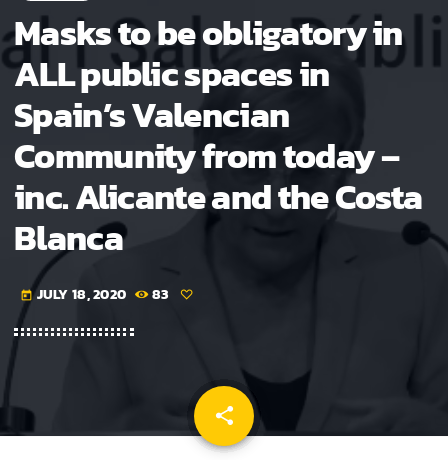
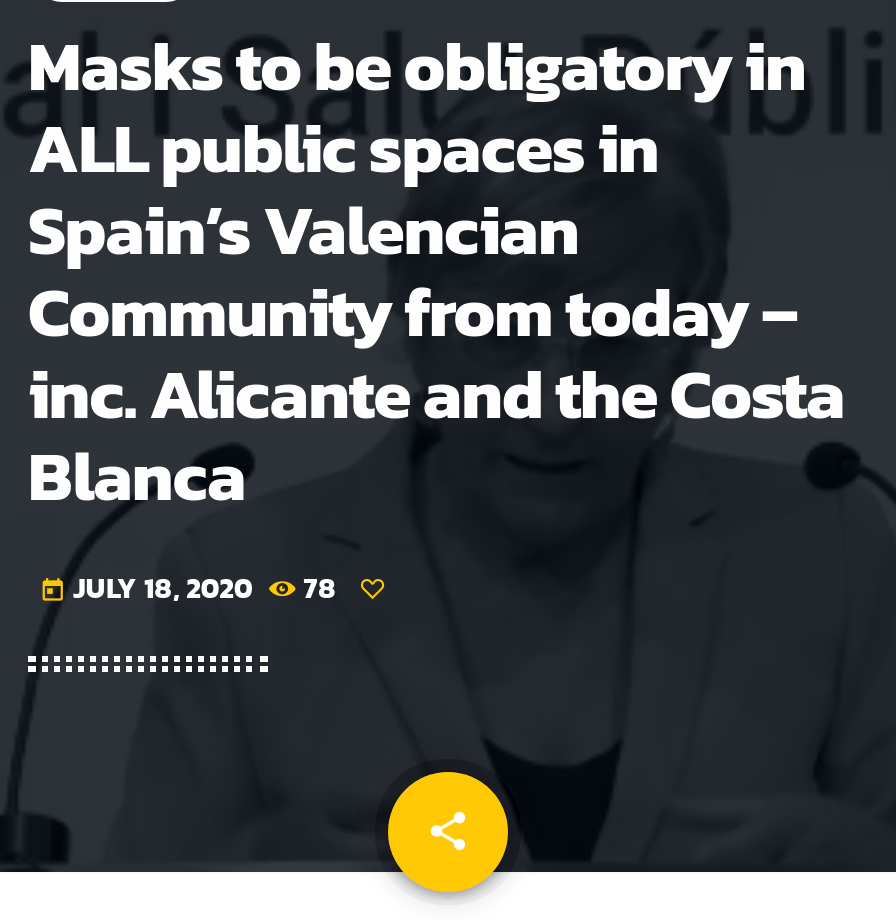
- 83
+ 78
